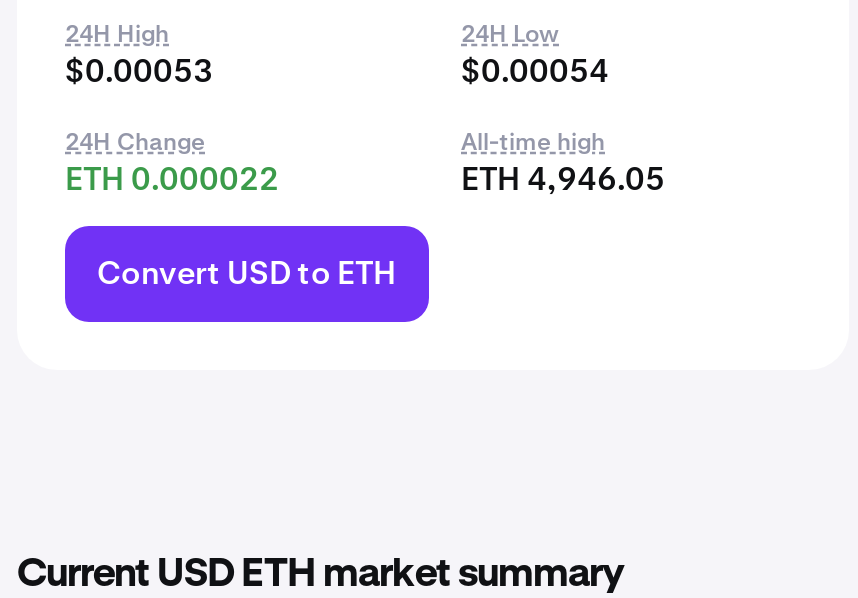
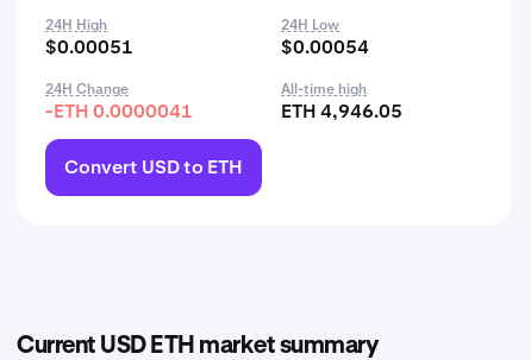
- $0.00053
+ $0.00051

- ETH 0.000022
+ -ETH 0.0000041
